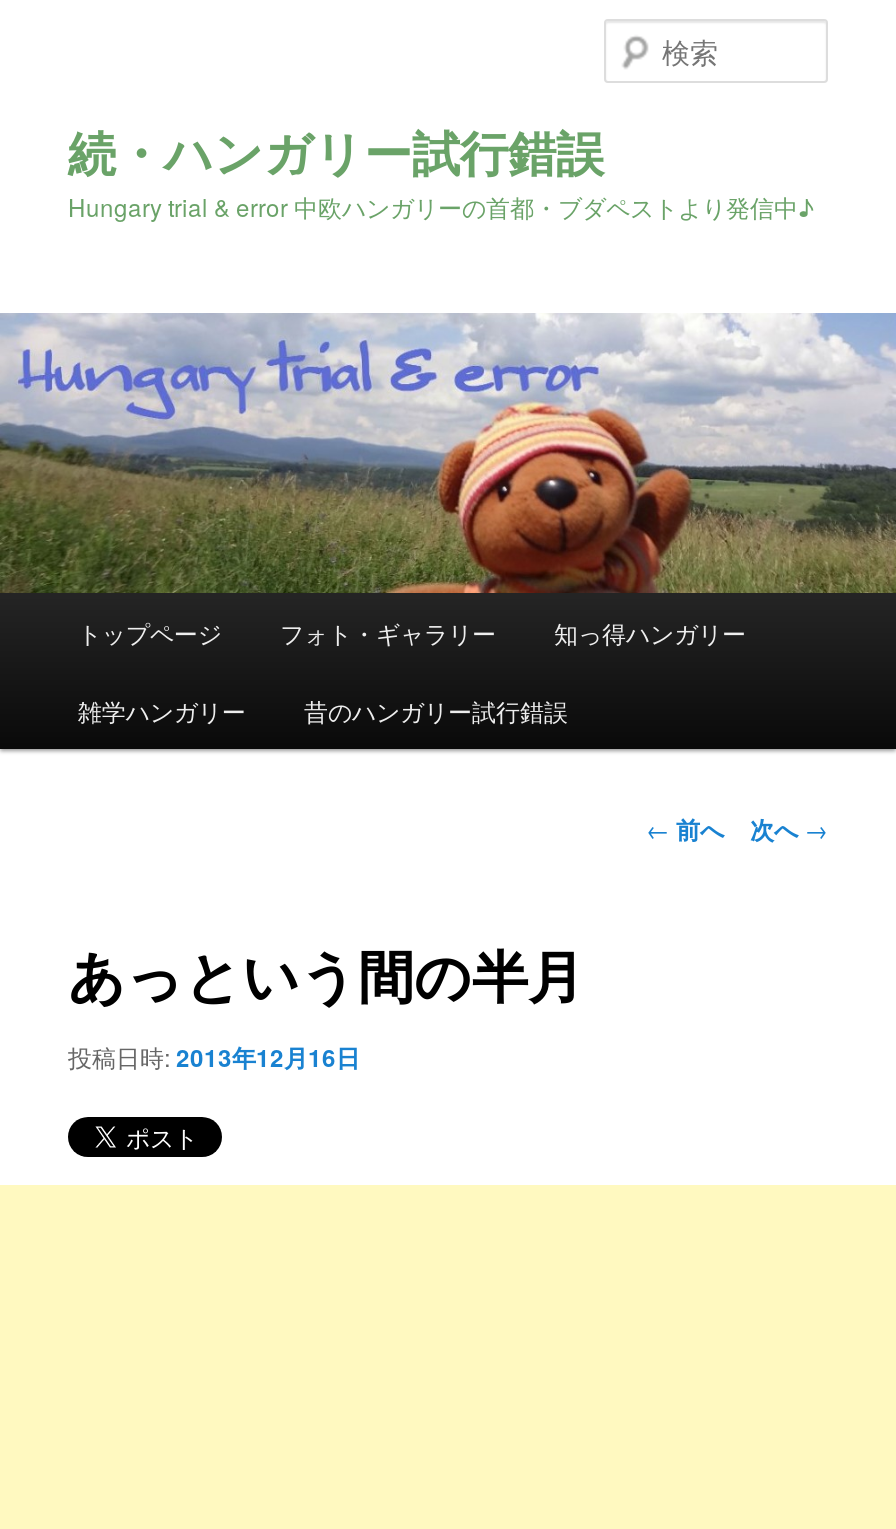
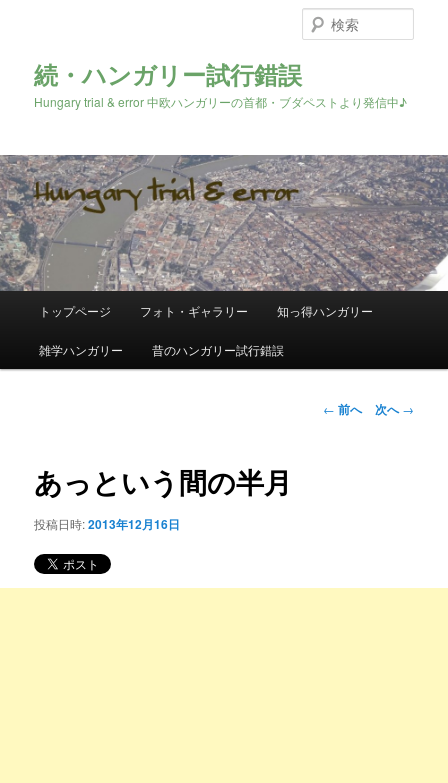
- [image]
+ [image]
